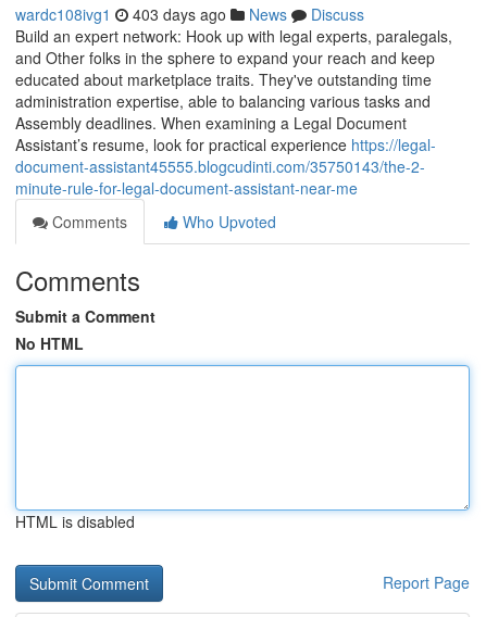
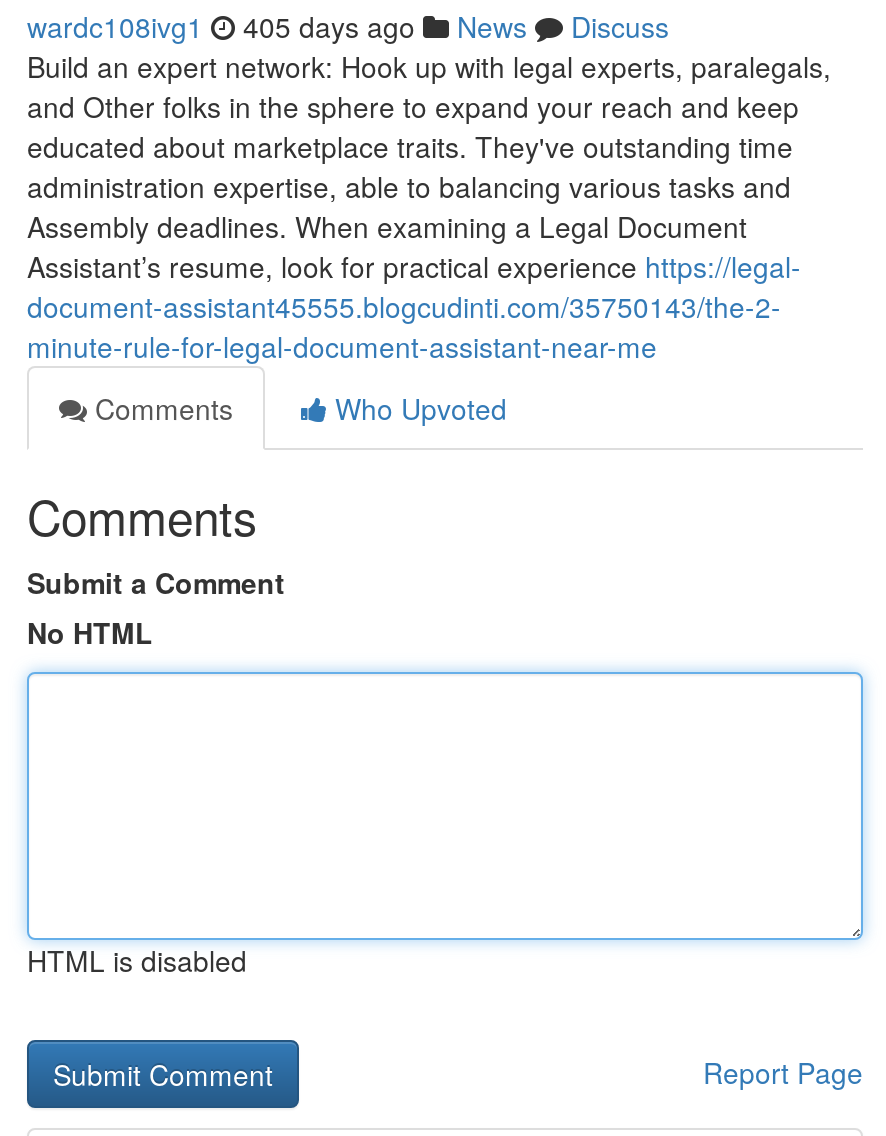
- wardc108ivg1 403 days ago News Discuss
+ wardc108ivg1 405 days ago News Discuss
